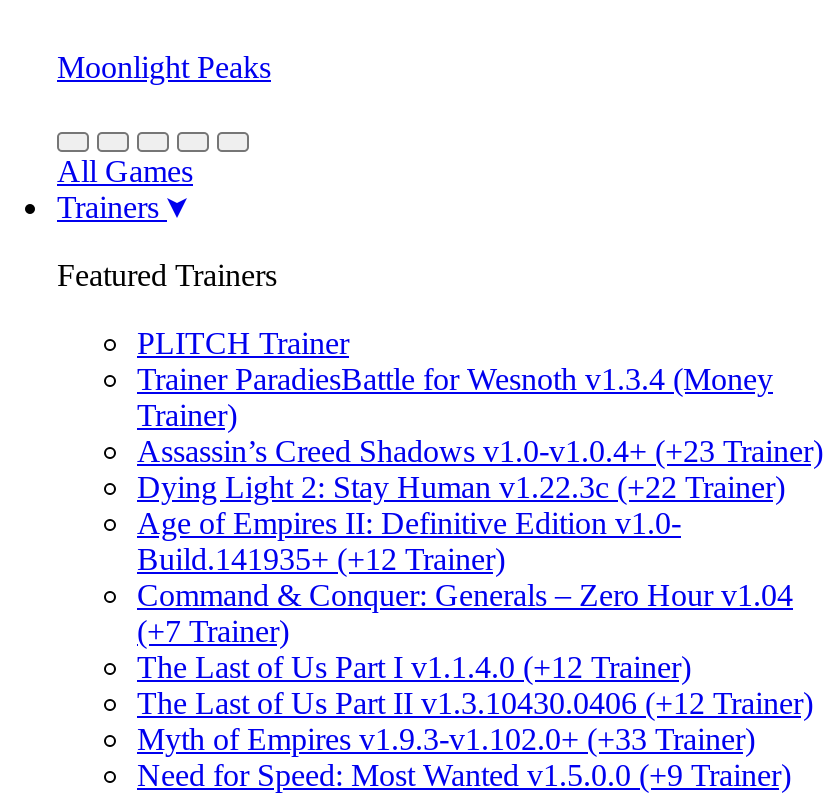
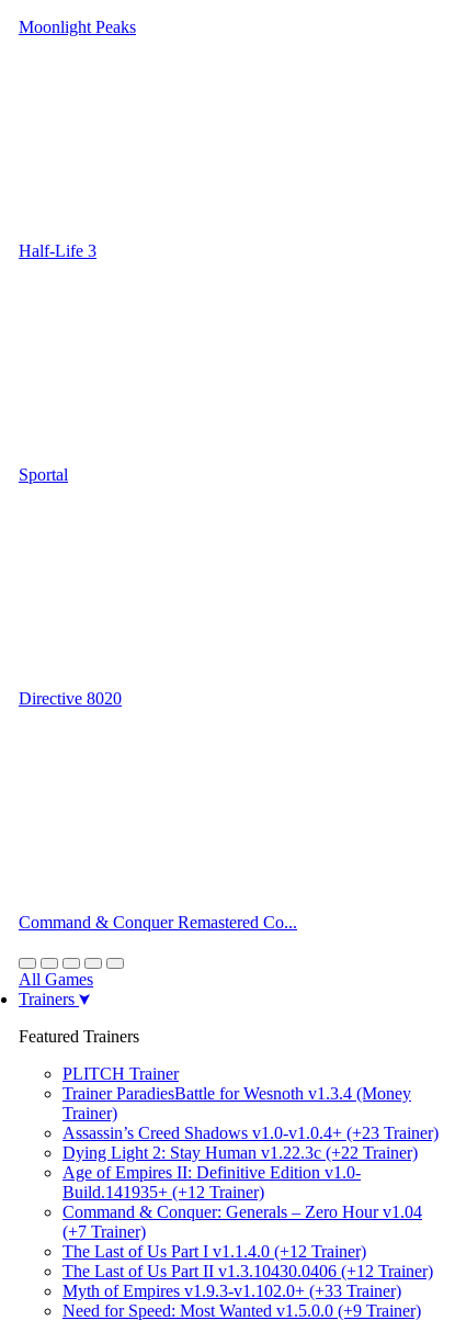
+ Half-Life 3

+ Sportal

+ Directive 8020

+ Command & Conquer Remastered Co...
